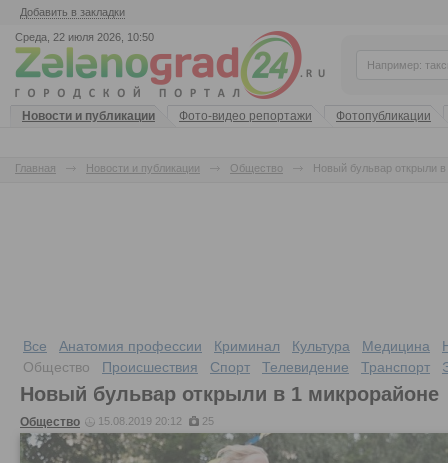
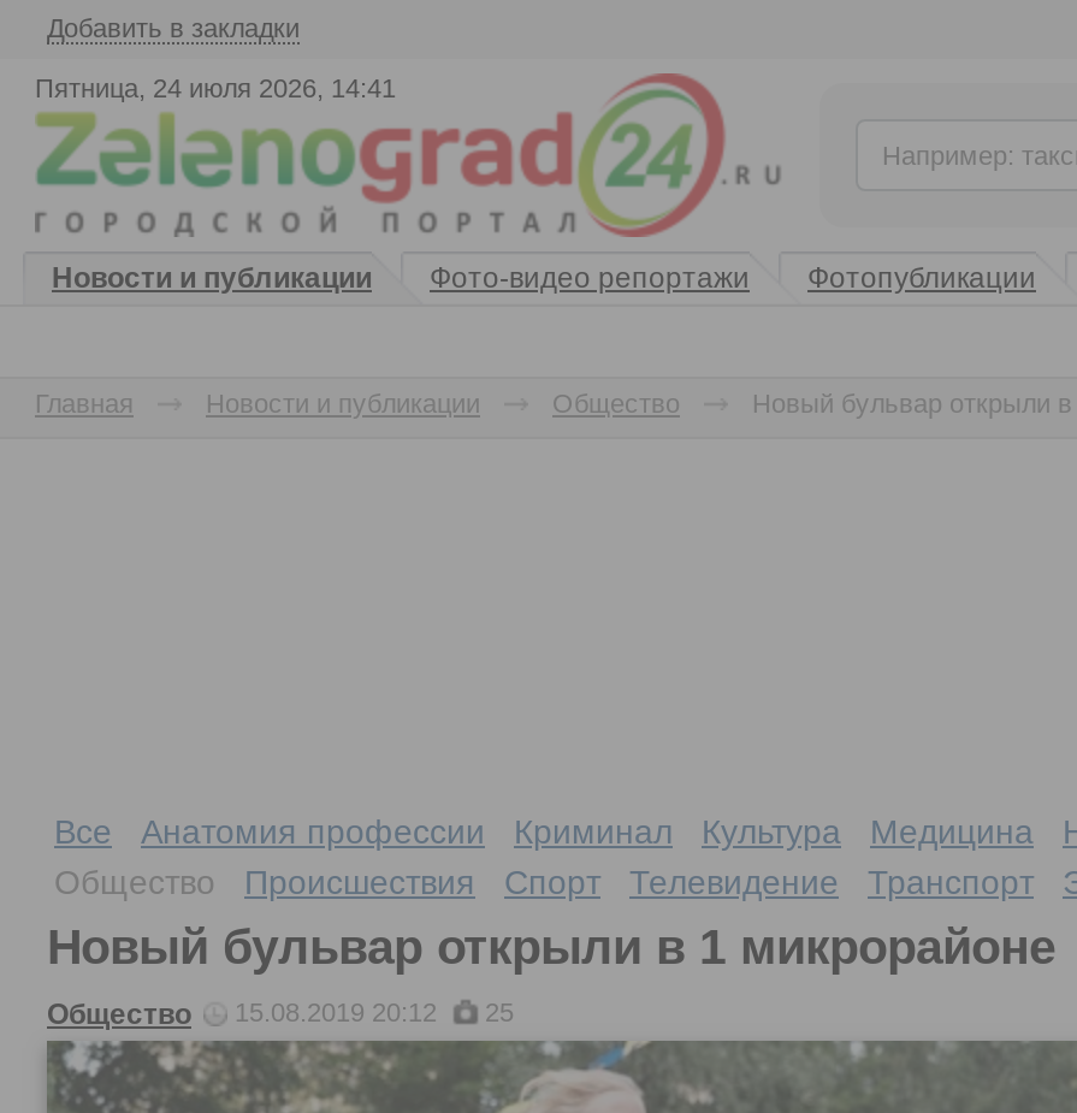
- Среда, 22 июля 2026, 10:50
+ Пятница, 24 июля 2026, 14:41
